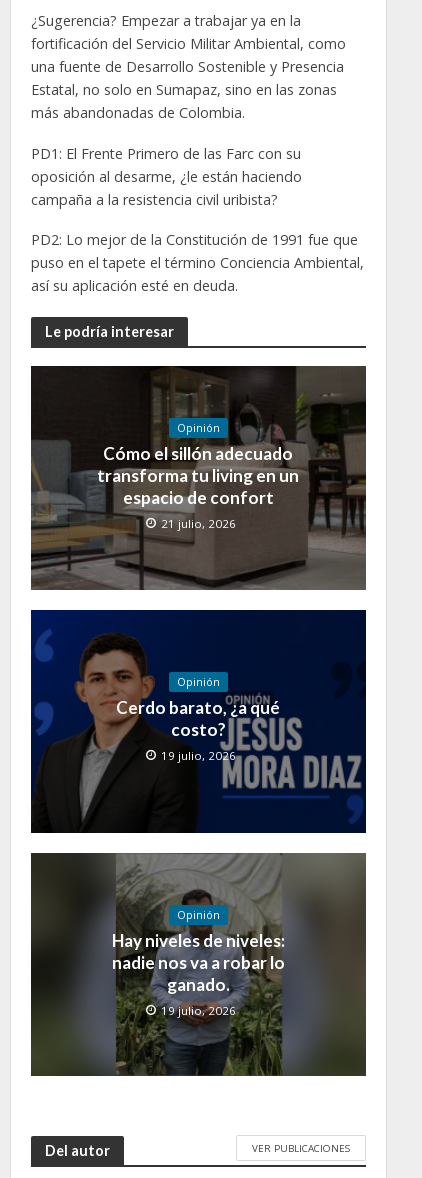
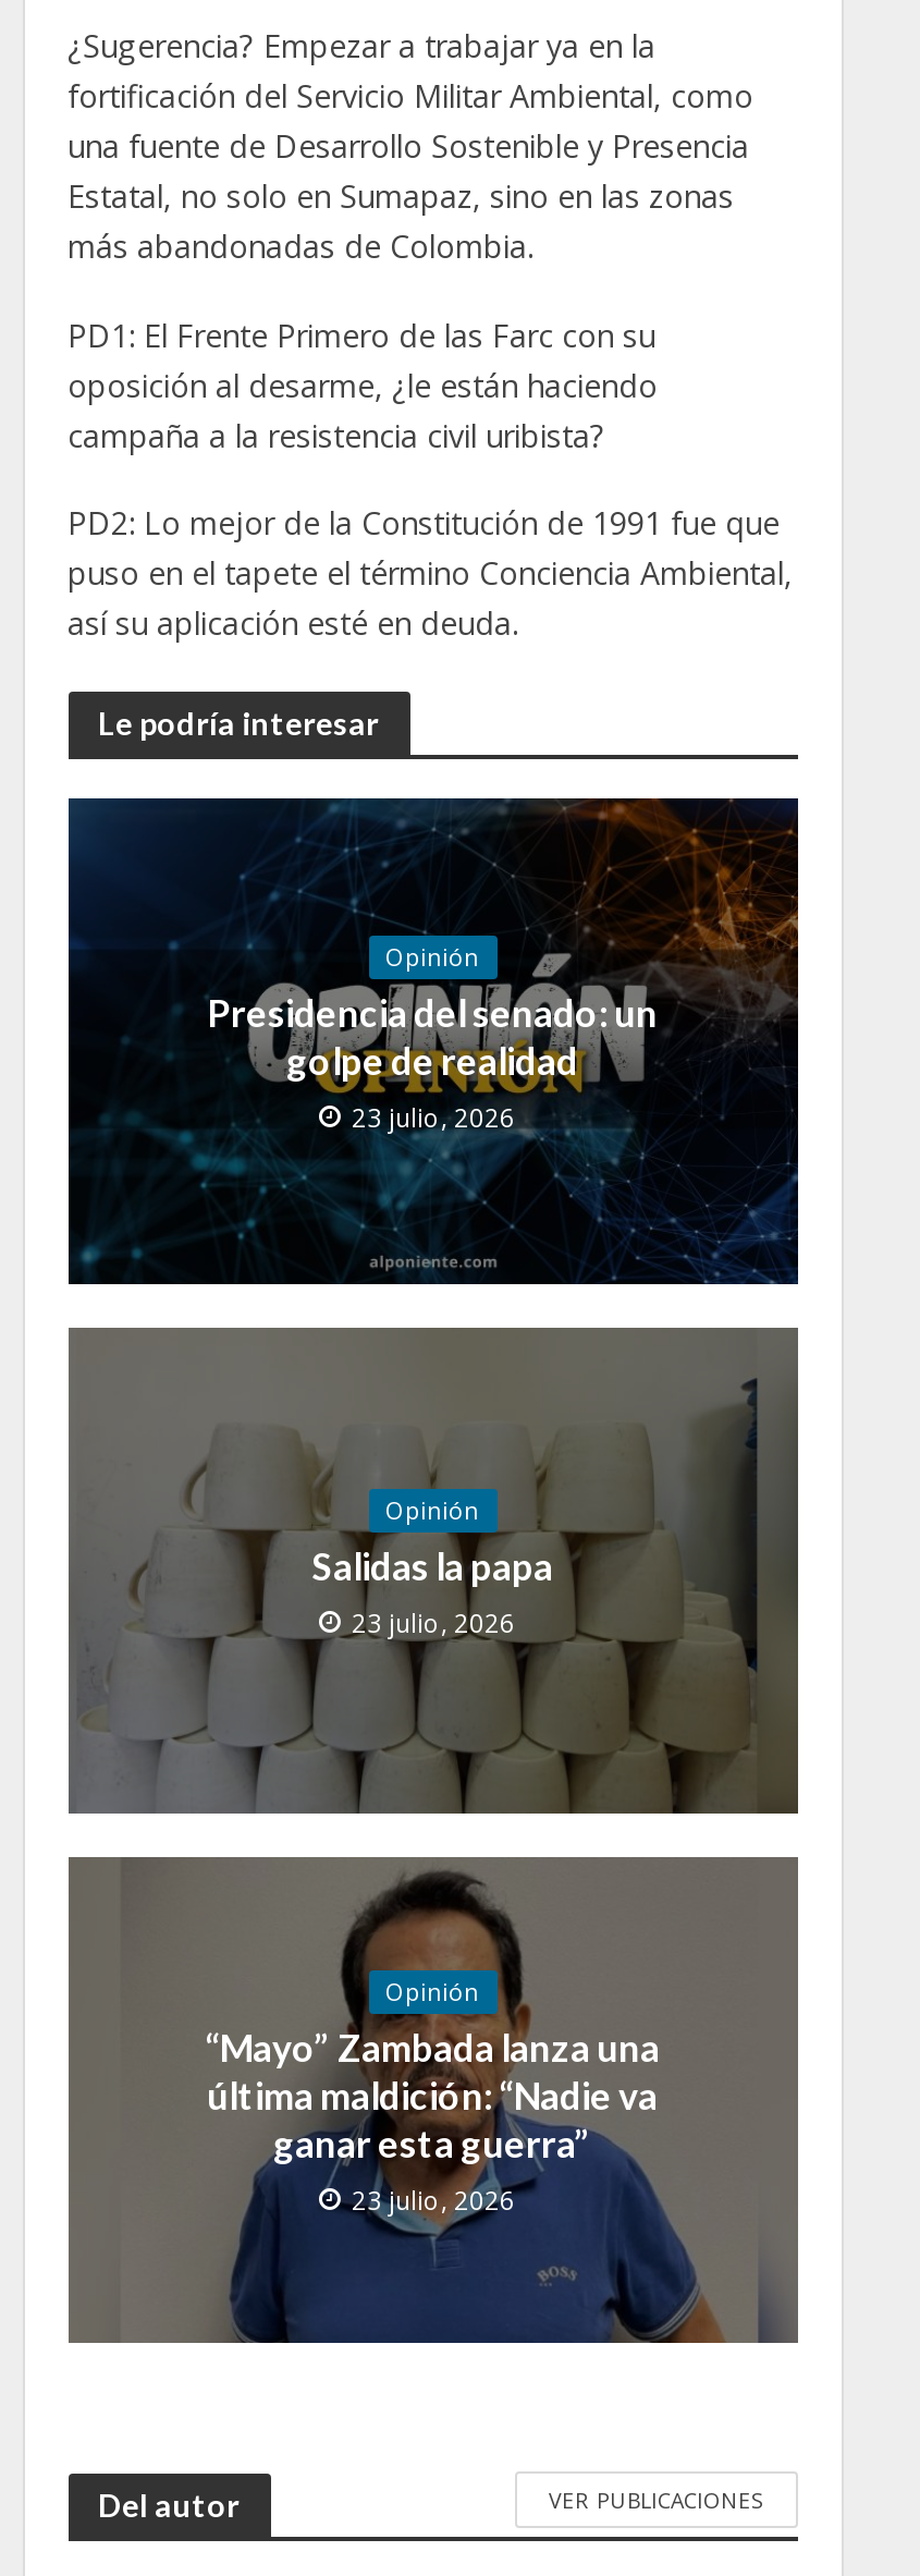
- [image]
- Cómo el sillón adecuado
- transforma tu living en un
- espacio de confort
- 21 julio, 2026
+ [image]
+ Presidencia del senado: un
+ golpe de realidad
+ 23 julio, 2026

- [image]
- Cerdo barato, ¿a qué
- costo?
- 19 julio, 2026
+ [image]
+ Salidas la papa
+ 23 julio, 2026

- [image]
- Hay niveles de niveles:
- nadie nos va a robar lo
- ganado.
- 19 julio, 2026
+ [image]
+ “Mayo” Zambada lanza una
+ última maldición: “Nadie va
+ ganar esta guerra”
+ 23 julio, 2026
